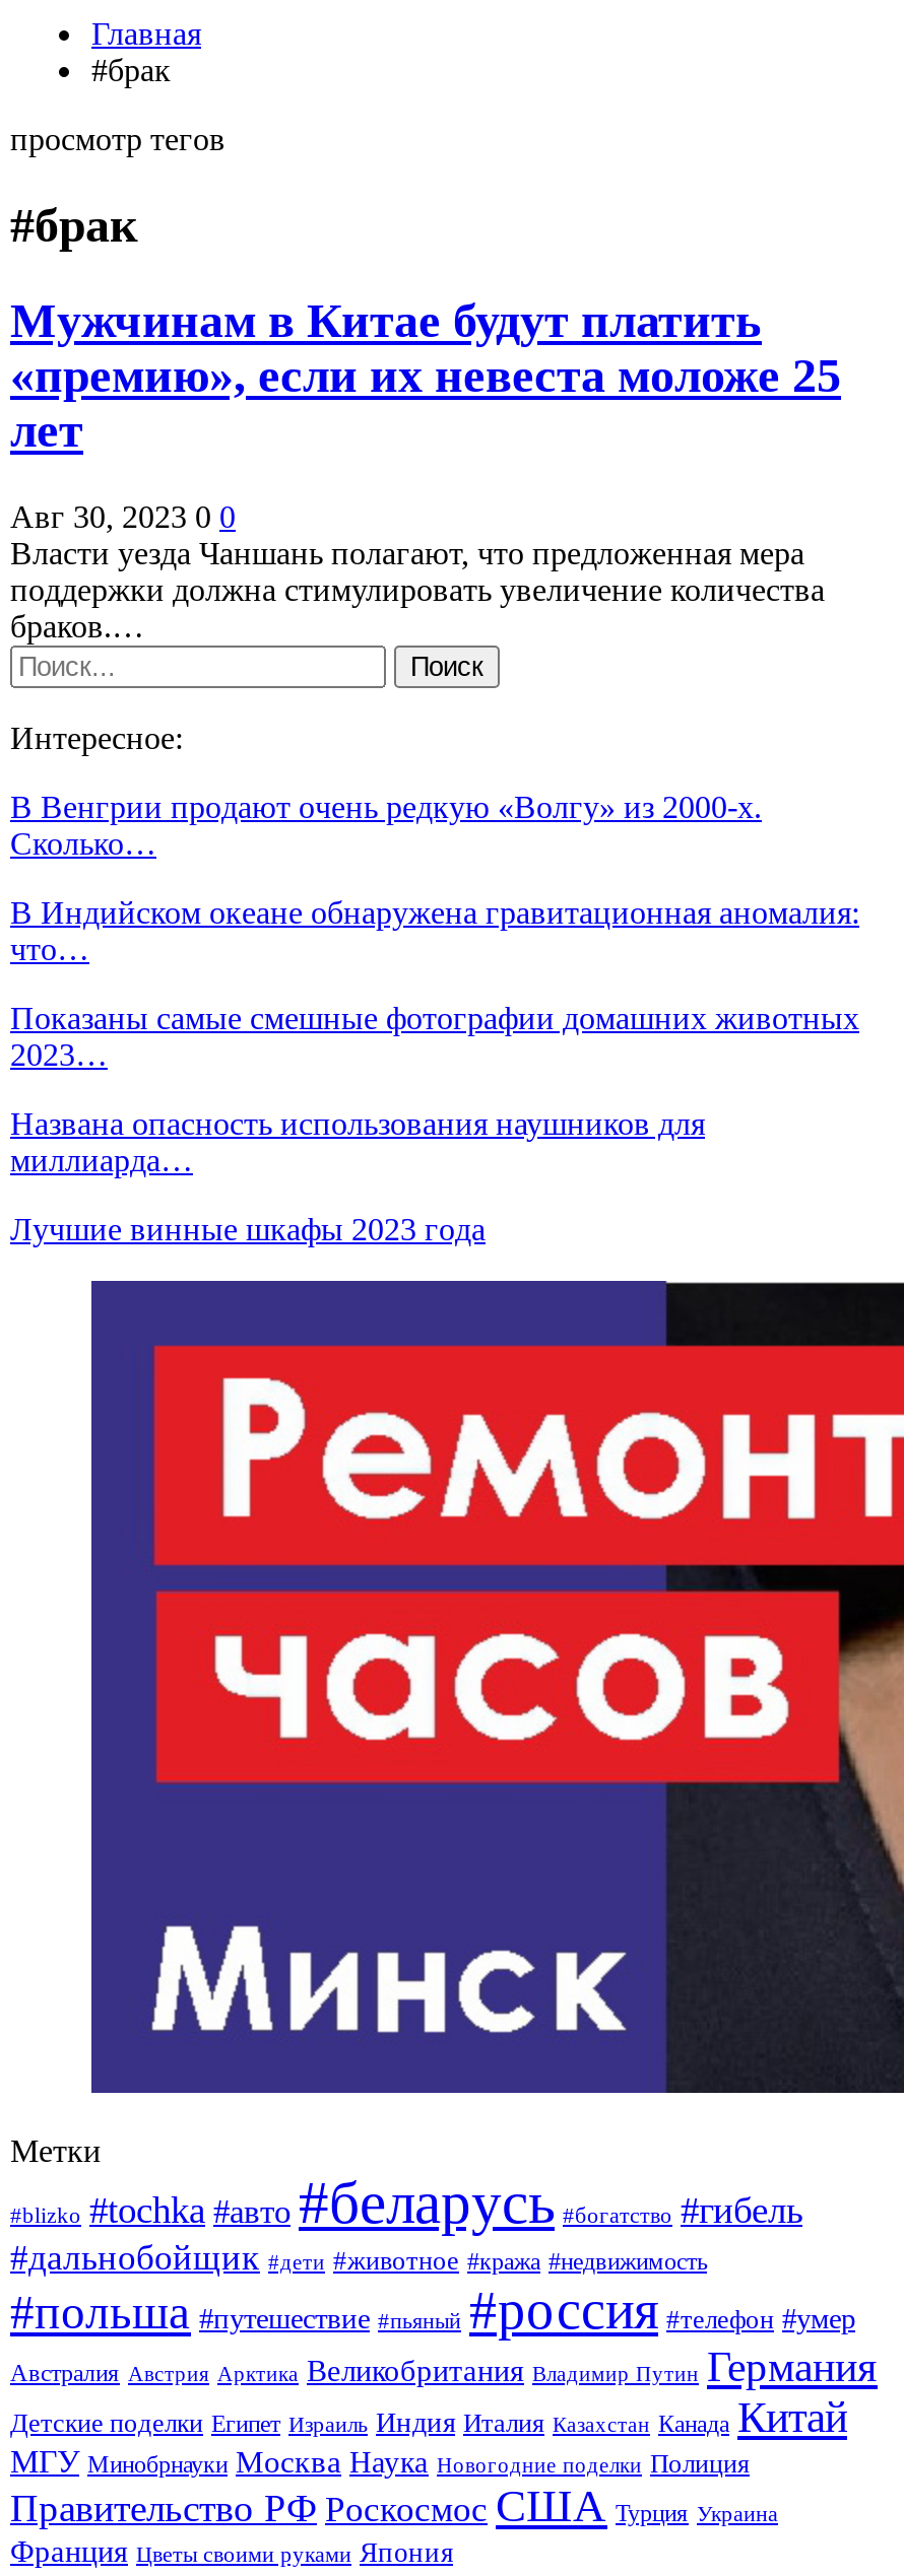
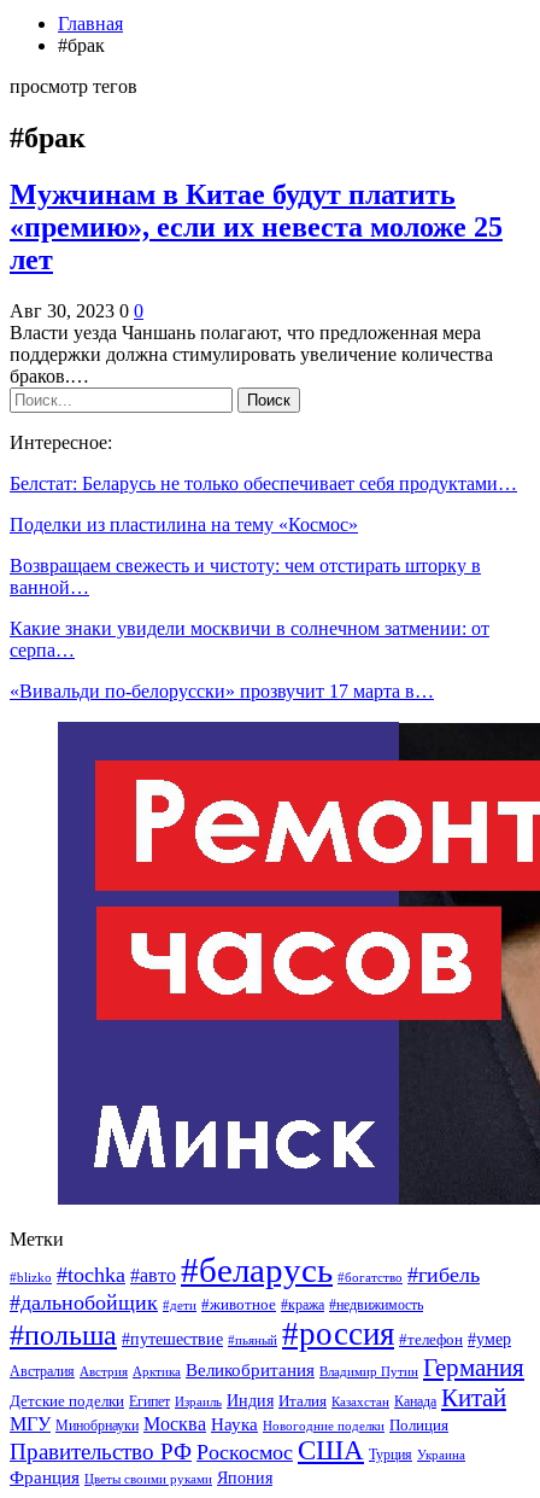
- В Венгрии продают очень редкую «Волгу» из 2000-х.
- Сколько…
+ Белстат: Беларусь не только обеспечивает себя продуктами…

- В Индийском океане обнаружена гравитационная аномалия:
- что…
+ Поделки из пластилина на тему «Космос»

- Показаны самые смешные фотографии домашних животных
- 2023…
+ Возвращаем свежесть и чистоту: чем отстирать шторку в
+ ванной…

- Названа опасность использования наушников для
- миллиарда…
+ Какие знаки увидели москвичи в солнечном затмении: от
+ серпа…

- Лучшие винные шкафы 2023 года
+ «Вивальди по-белорусски» прозвучит 17 марта в…
